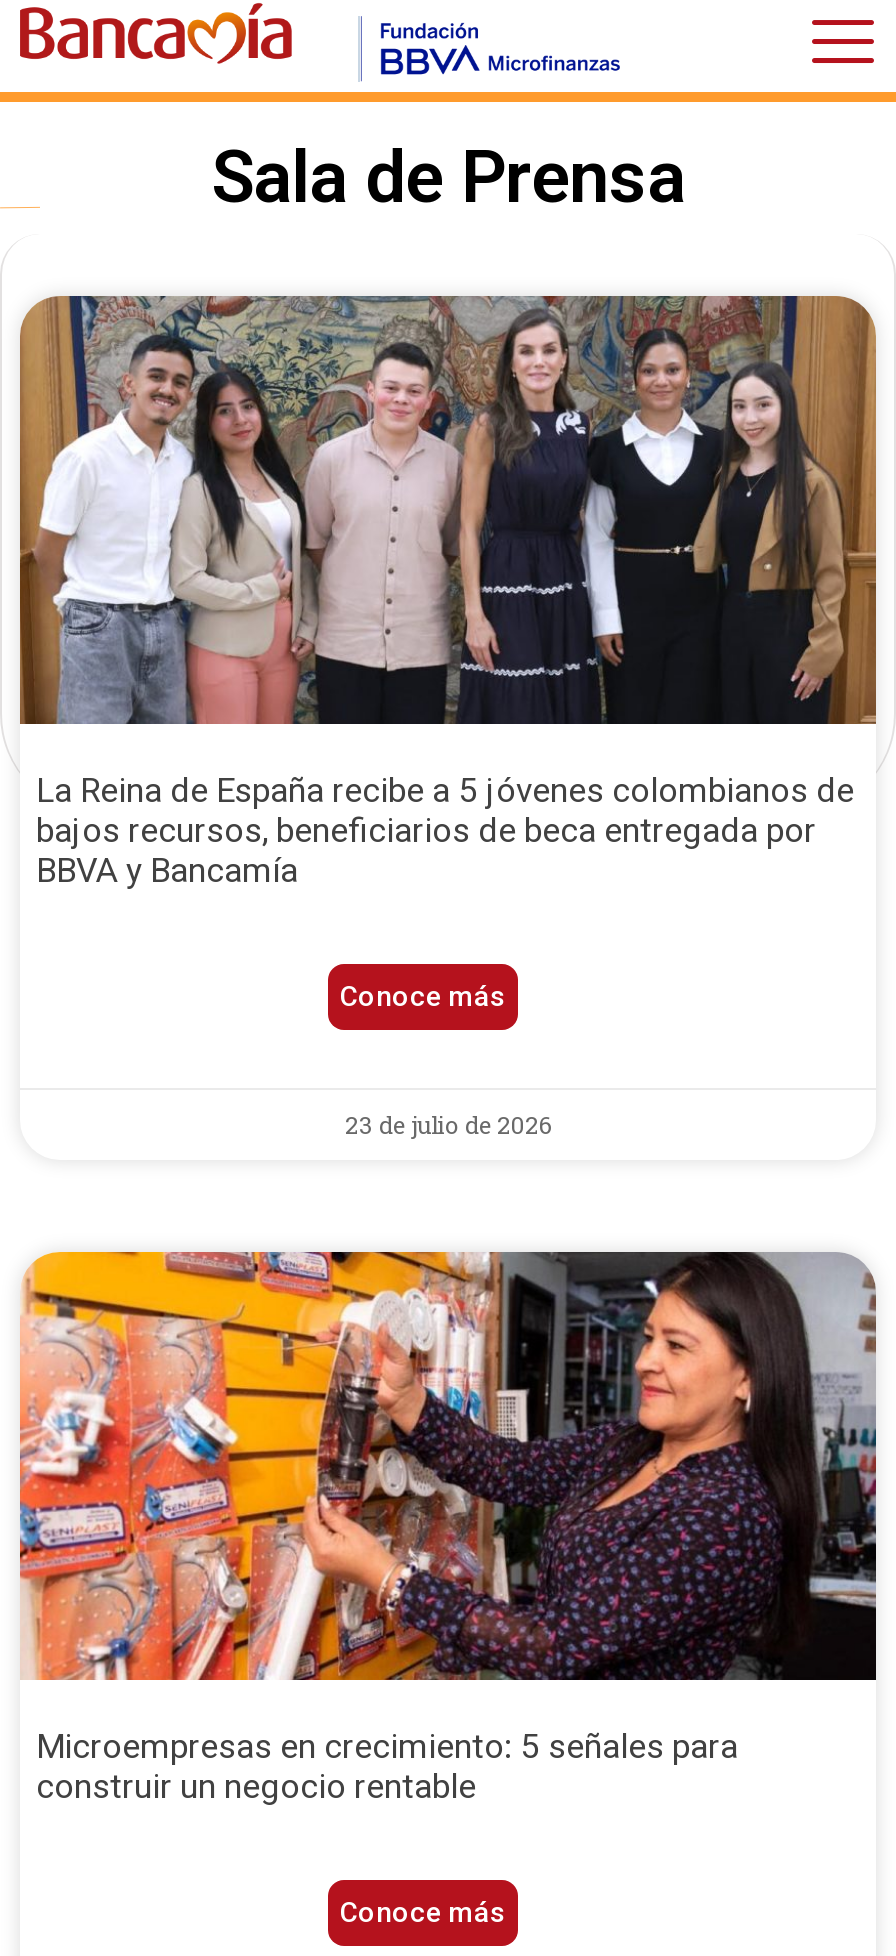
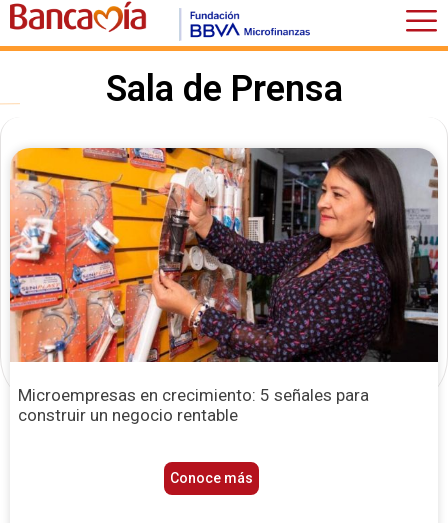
- [image]
- La Reina de España recibe a 5 jóvenes colombianos de
- bajos recursos, beneficiarios de beca entregada por
- BBVA y Bancamía
- Conoce más

- 23 de julio de 2026
